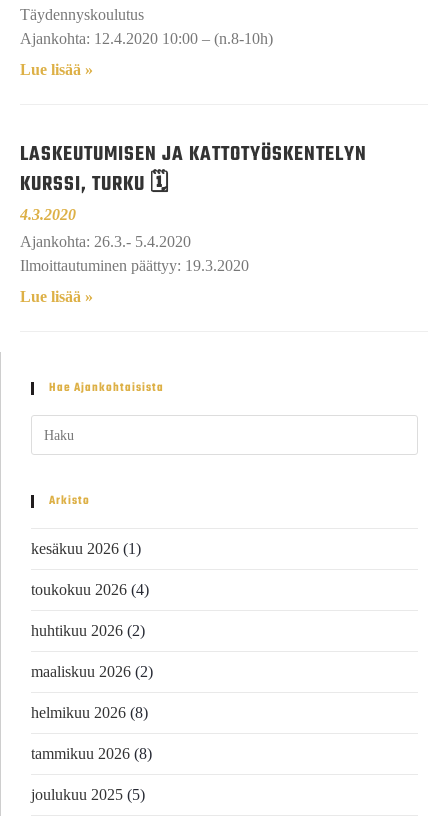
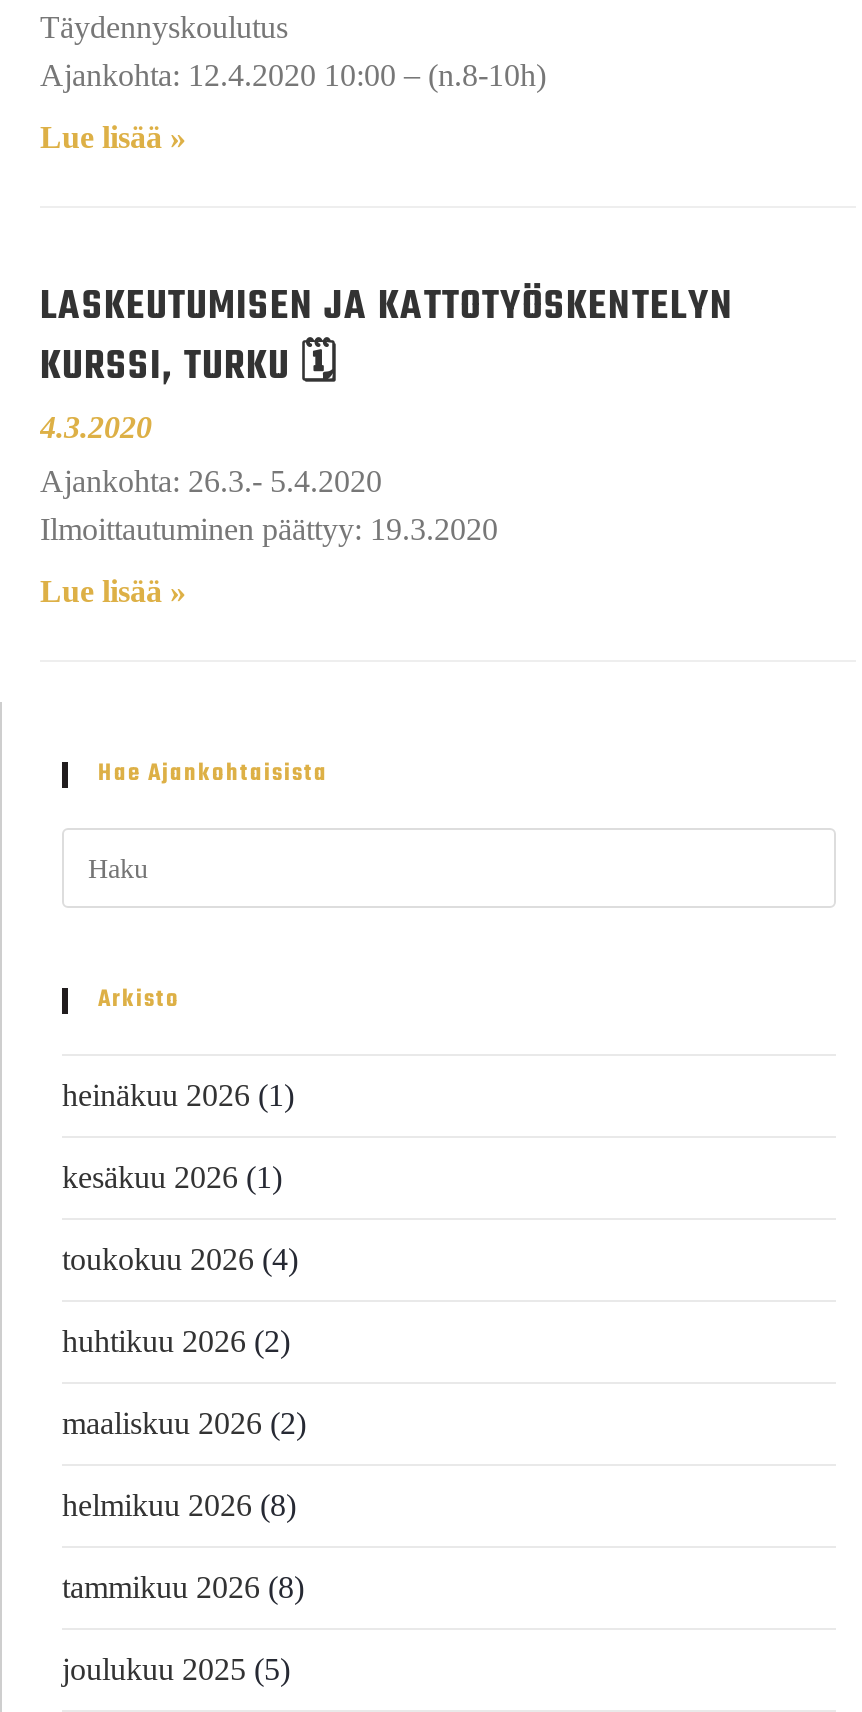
+ heinäkuu 2026 (1)
